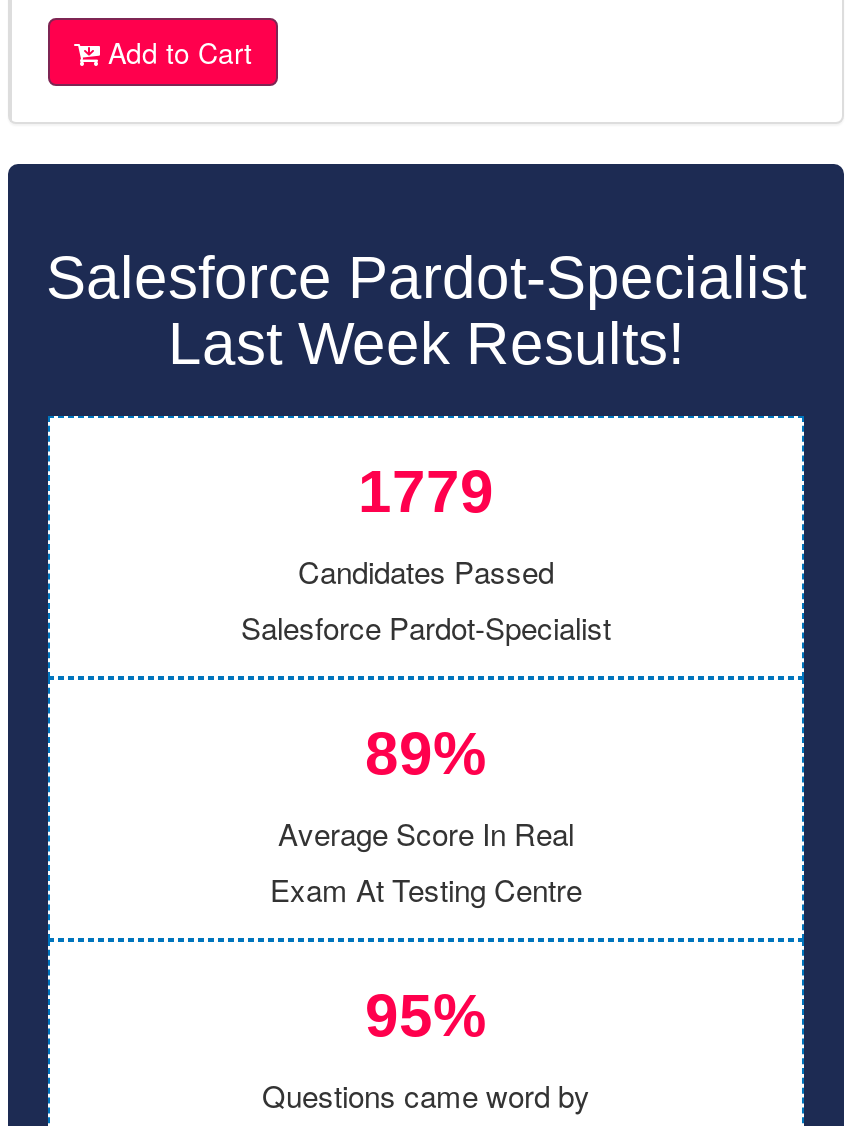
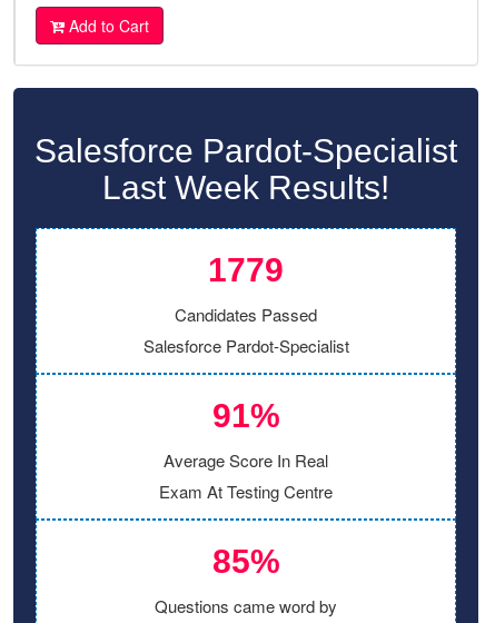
- 89%
+ 91%

- 95%
+ 85%
